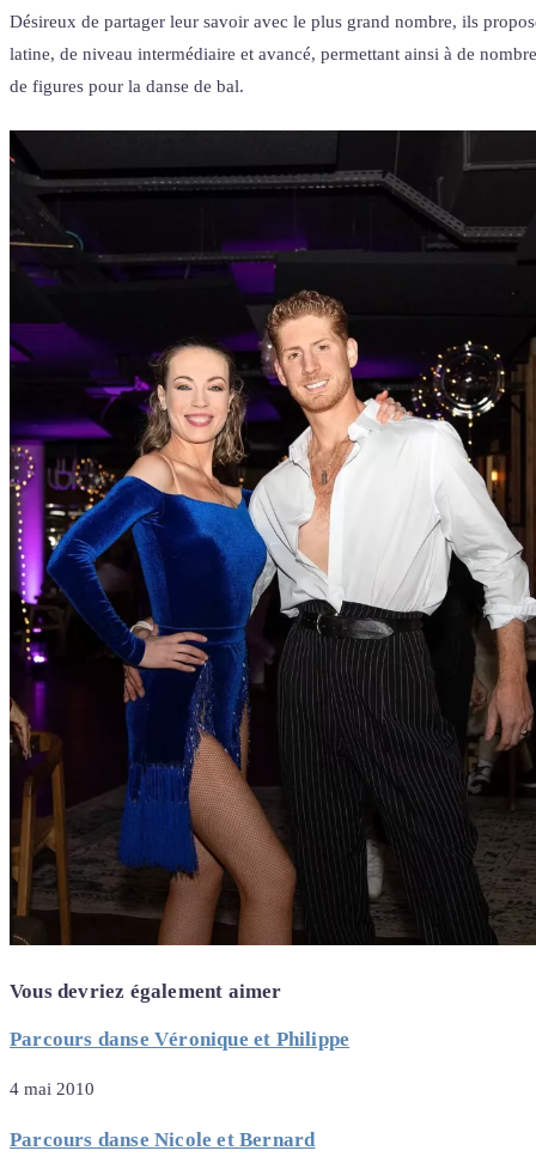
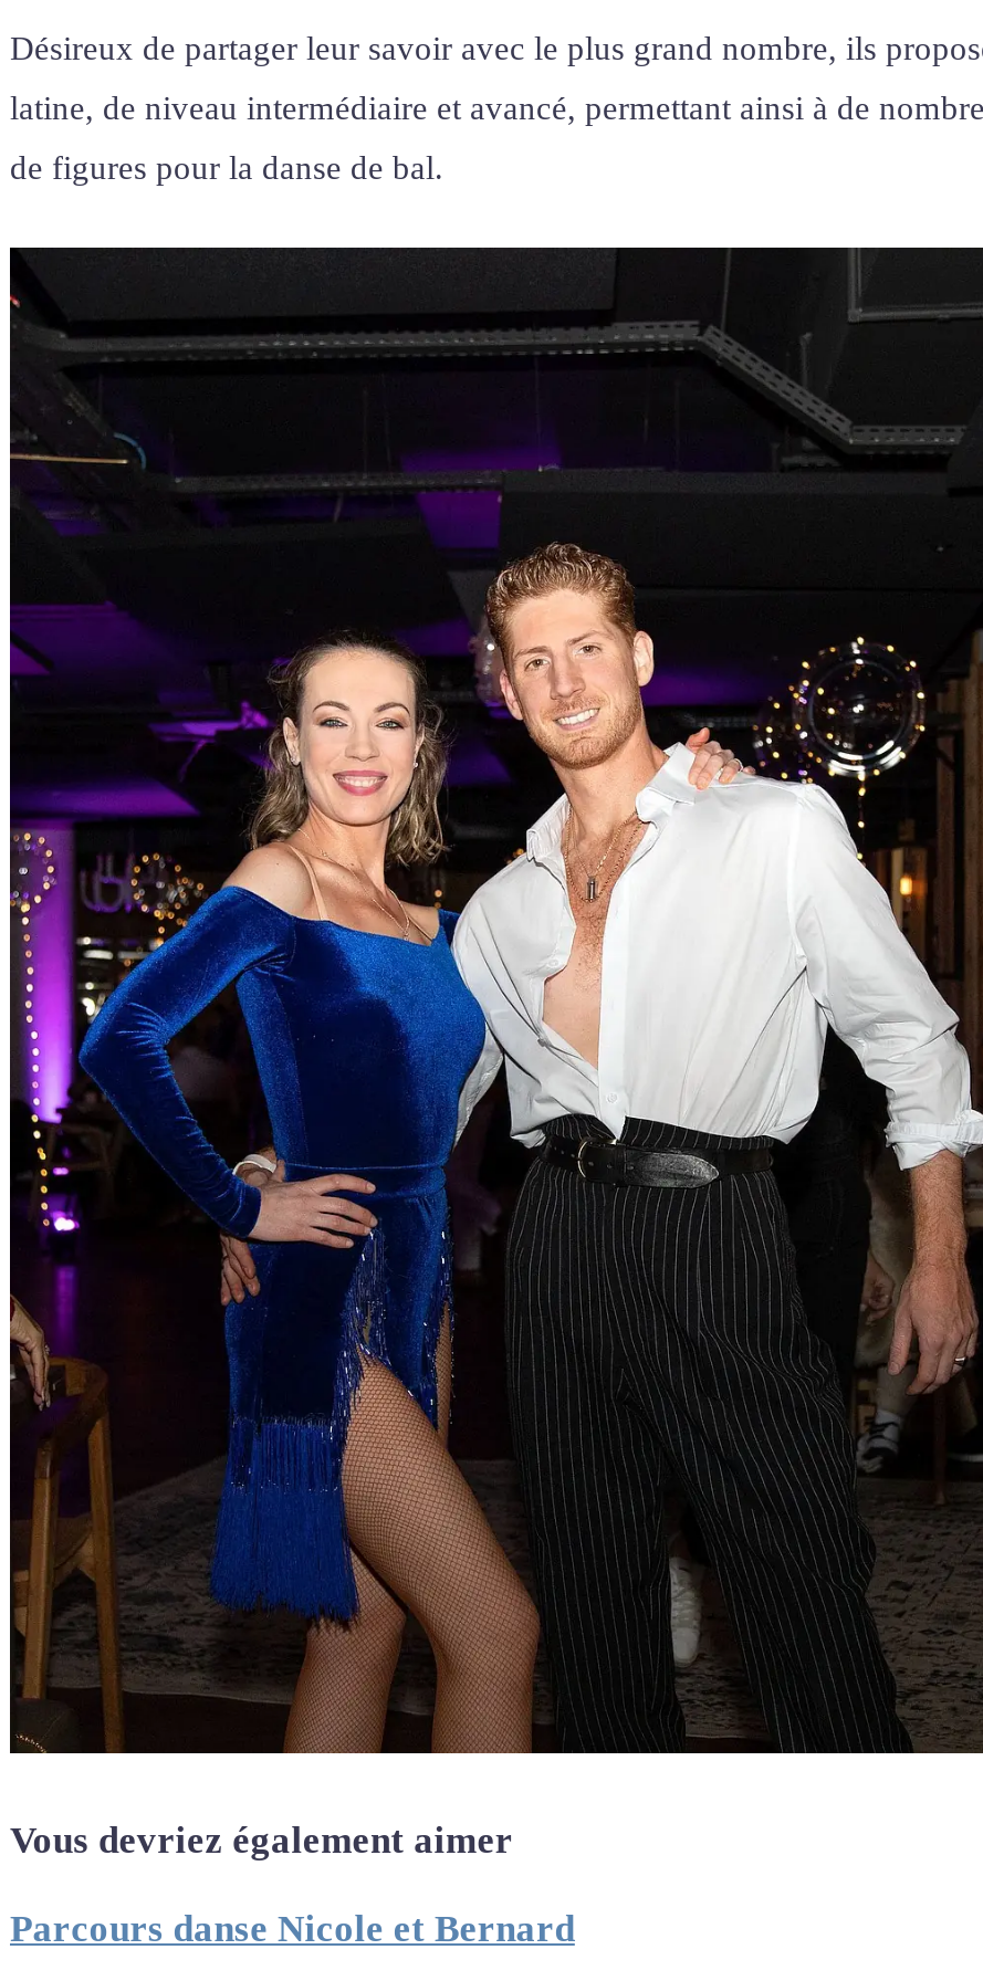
- Parcours danse Véronique et Philippe
- 4 mai 2010
